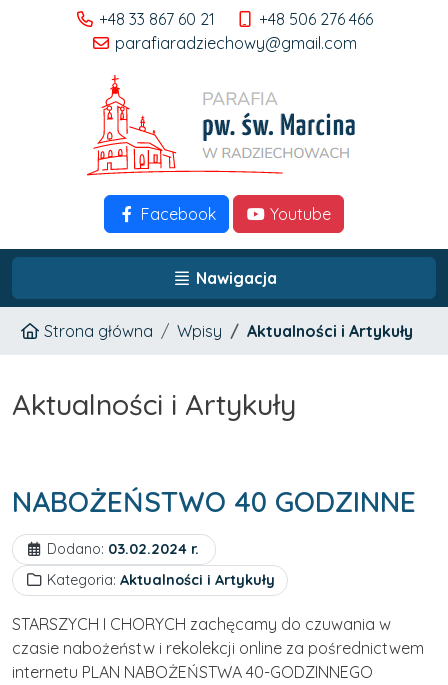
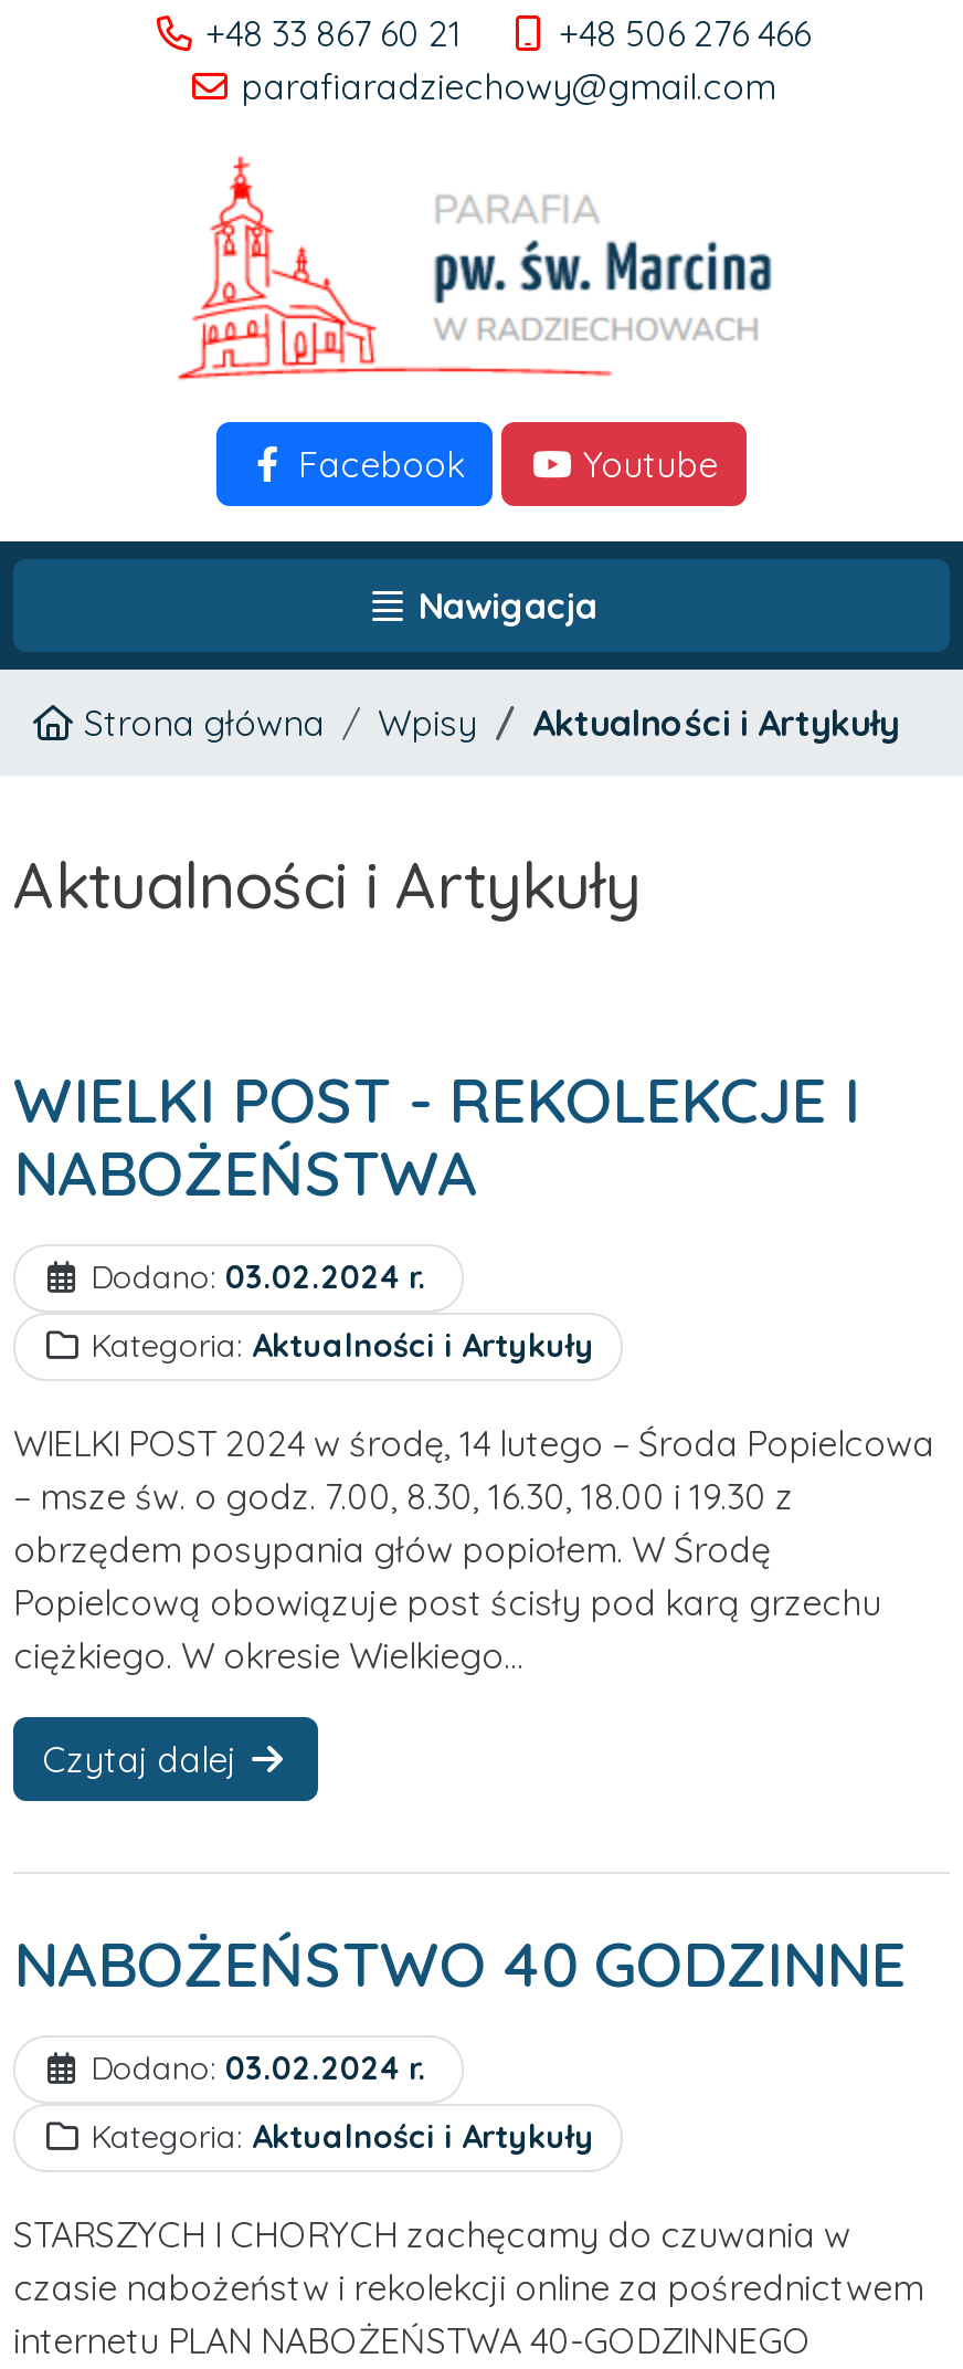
+ WIELKI POST - REKOLEKCJE I
+ NABOŻEŃSTWA
+ Dodano: 03.02.2024 r.
+ Kategoria: Aktualności i Artykuły
+ WIELKI POST 2024 w środę, 14 lutego – Środa Popielcowa
+ – msze św. o godz. 7.00, 8.30, 16.30, 18.00 i 19.30 z
+ obrzędem posypania głów popiołem. W Środę
+ Popielcową obowiązuje post ścisły pod karą grzechu
+ ciężkiego. W okresie Wielkiego...
+ Czytaj dalej
